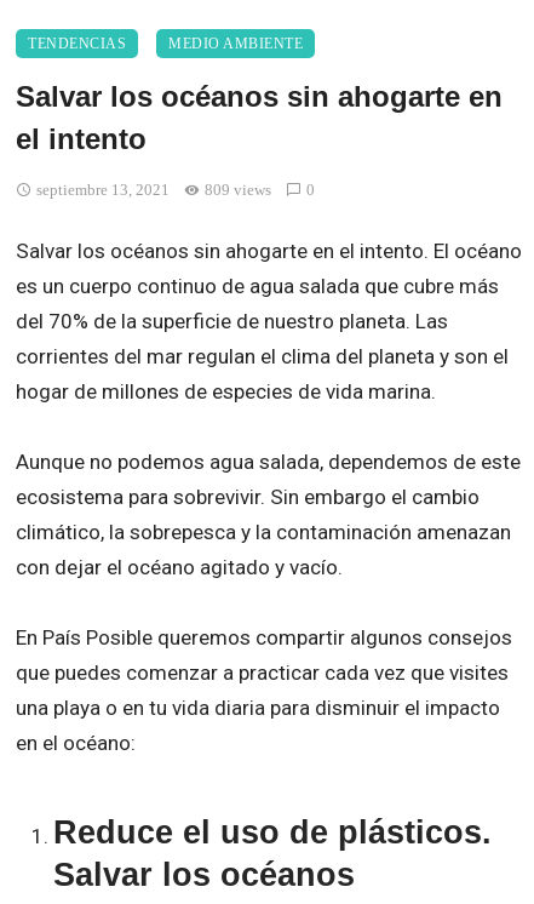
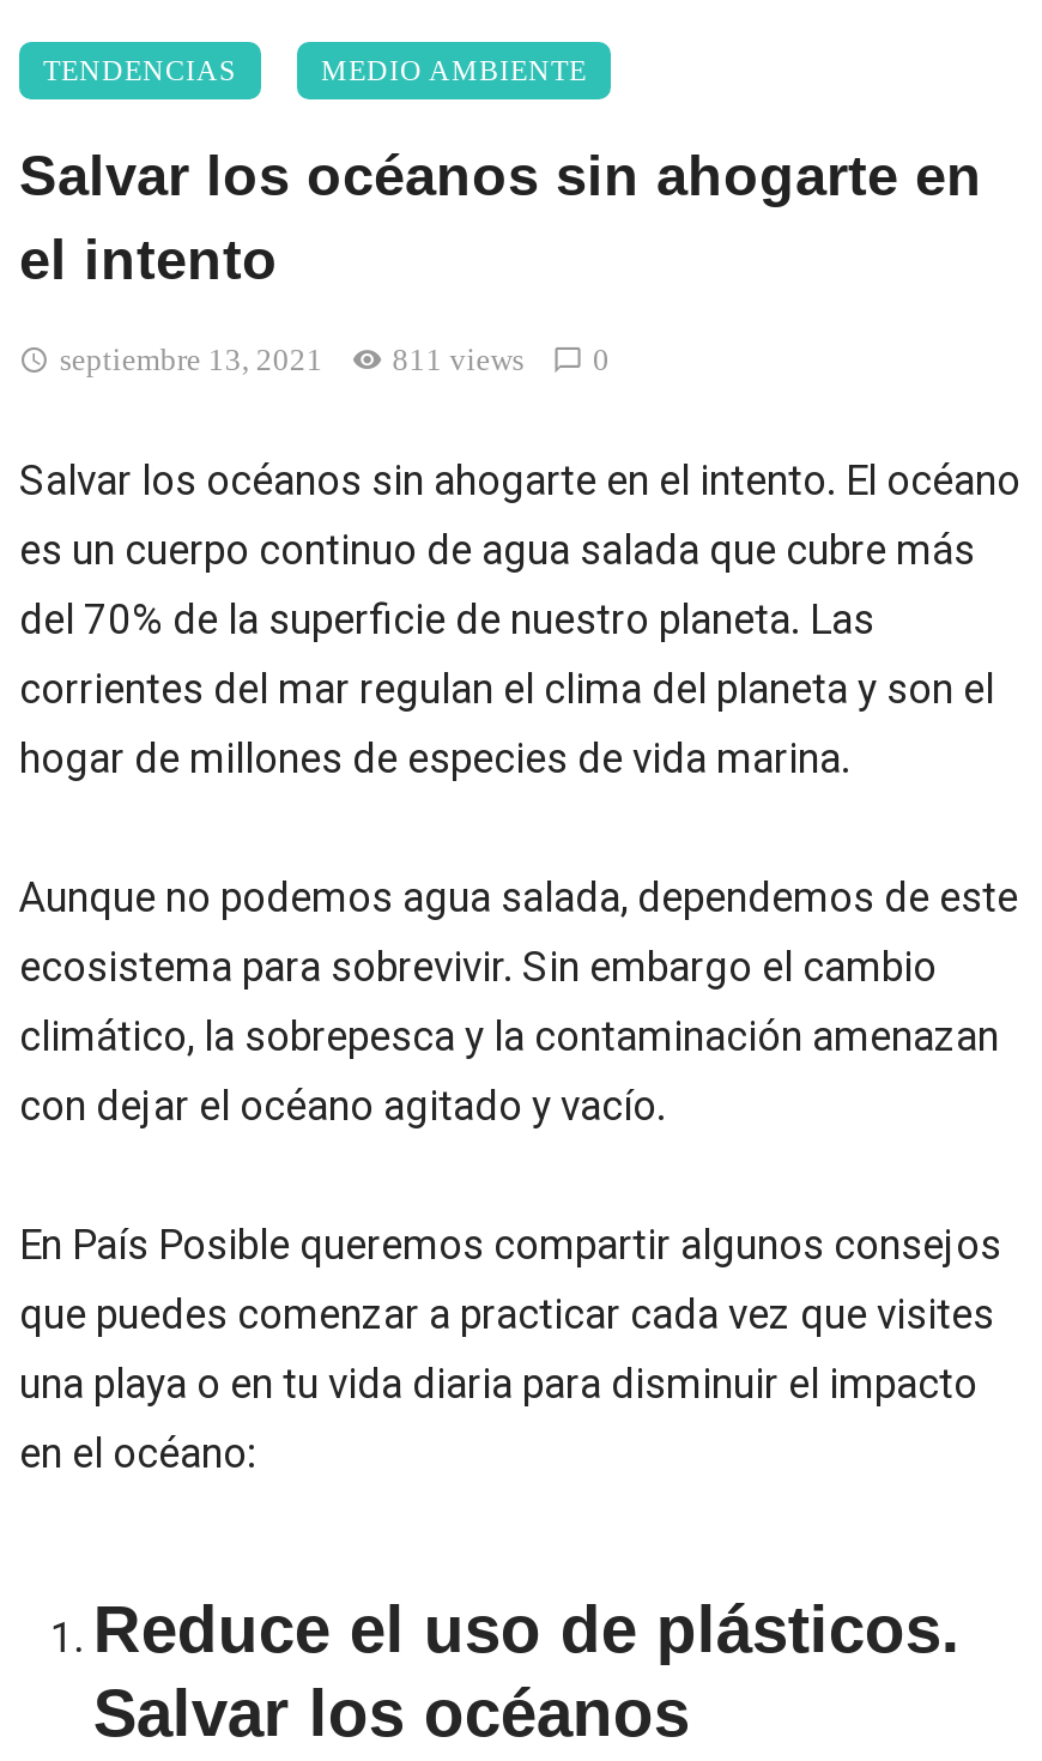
- 809 views
+ 811 views
